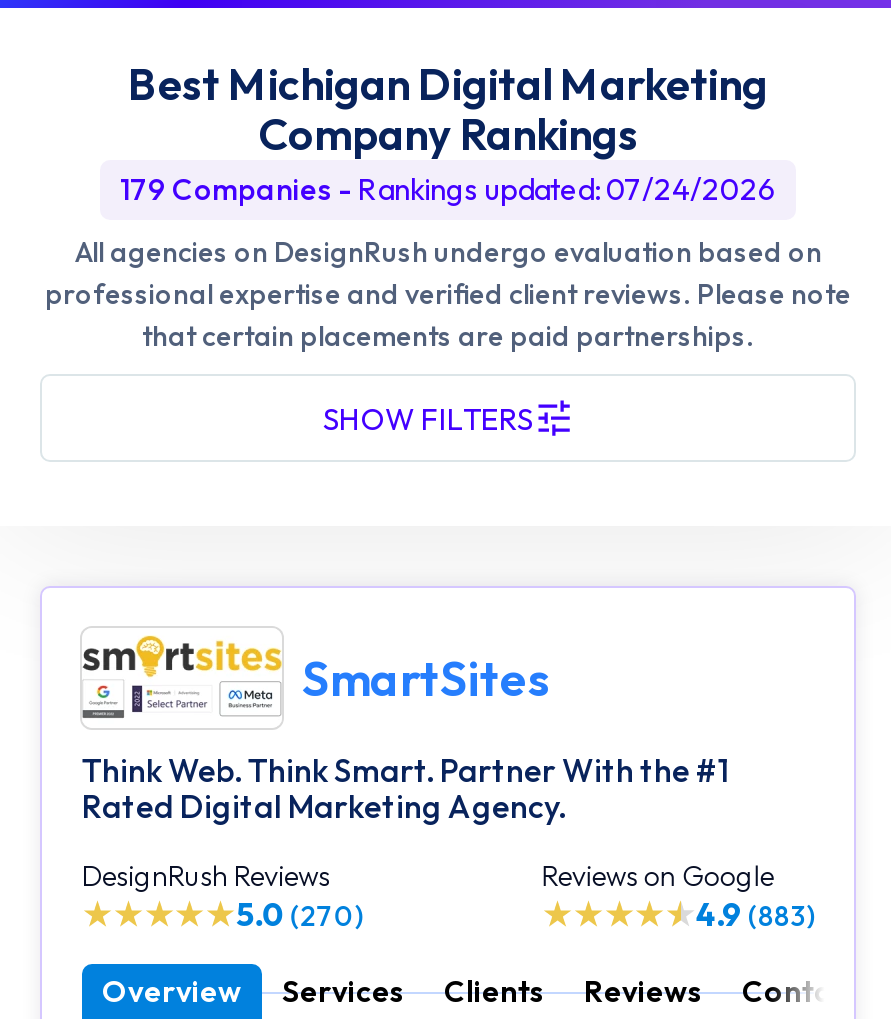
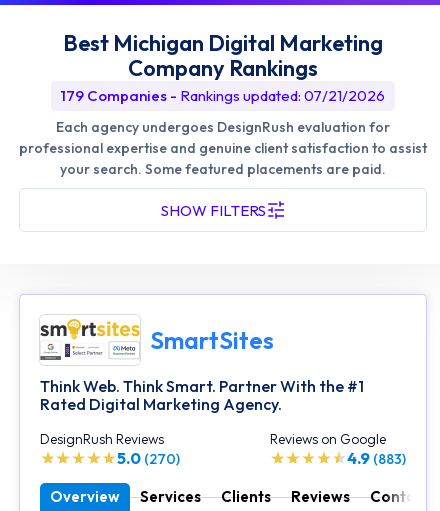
- 179 Companies - Rankings updated: 07/24/2026
+ 179 Companies - Rankings updated: 07/21/2026

- All agencies on DesignRush undergo evaluation based on
- professional expertise and verified client reviews. Please note
- that certain placements are paid partnerships.
+ Each agency undergoes DesignRush evaluation for
+ professional expertise and genuine client satisfaction to assist
+ your search. Some featured placements are paid.
